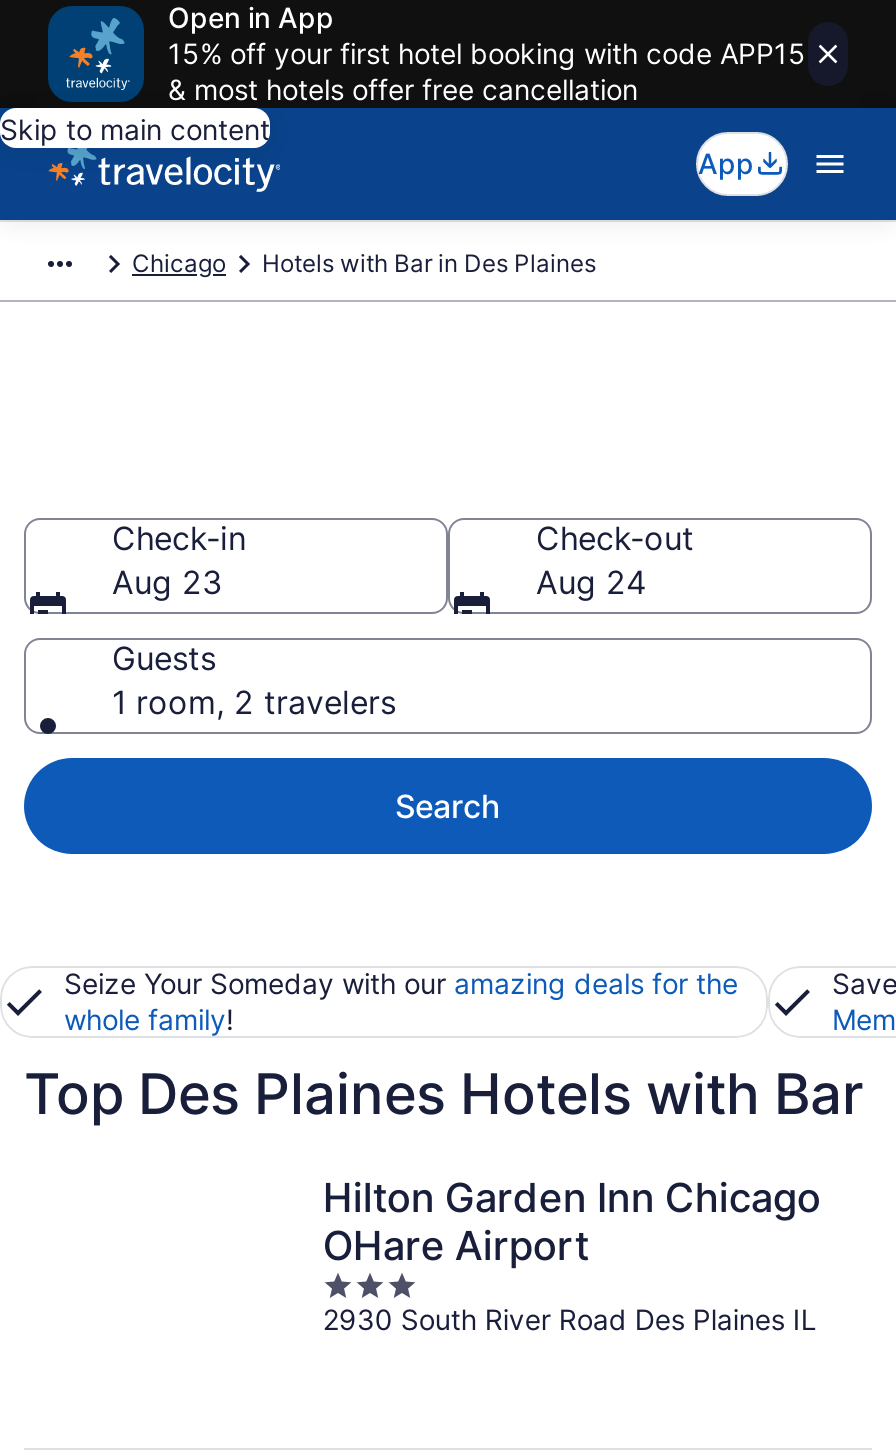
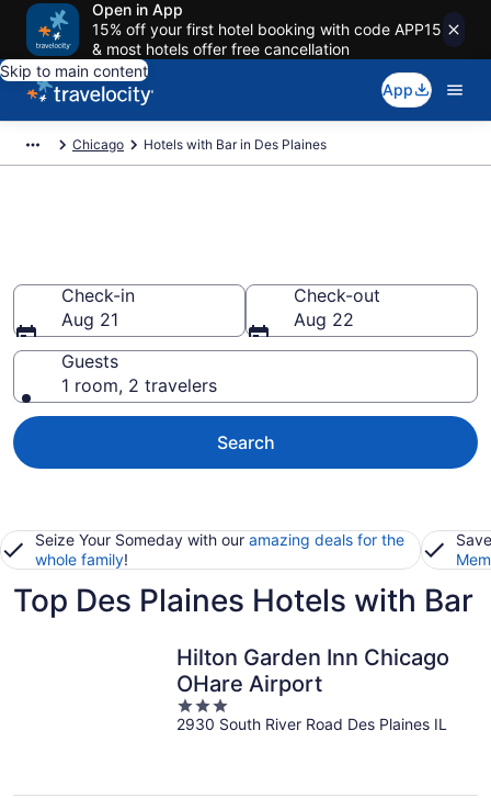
- Aug 23
+ Aug 21

- Aug 24
+ Aug 22
